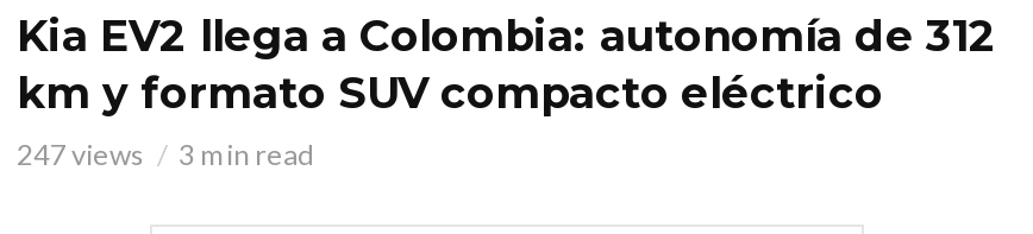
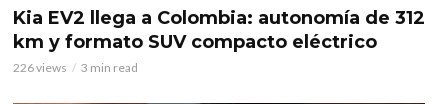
- 247 views 3 min read
+ 226 views 3 min read
